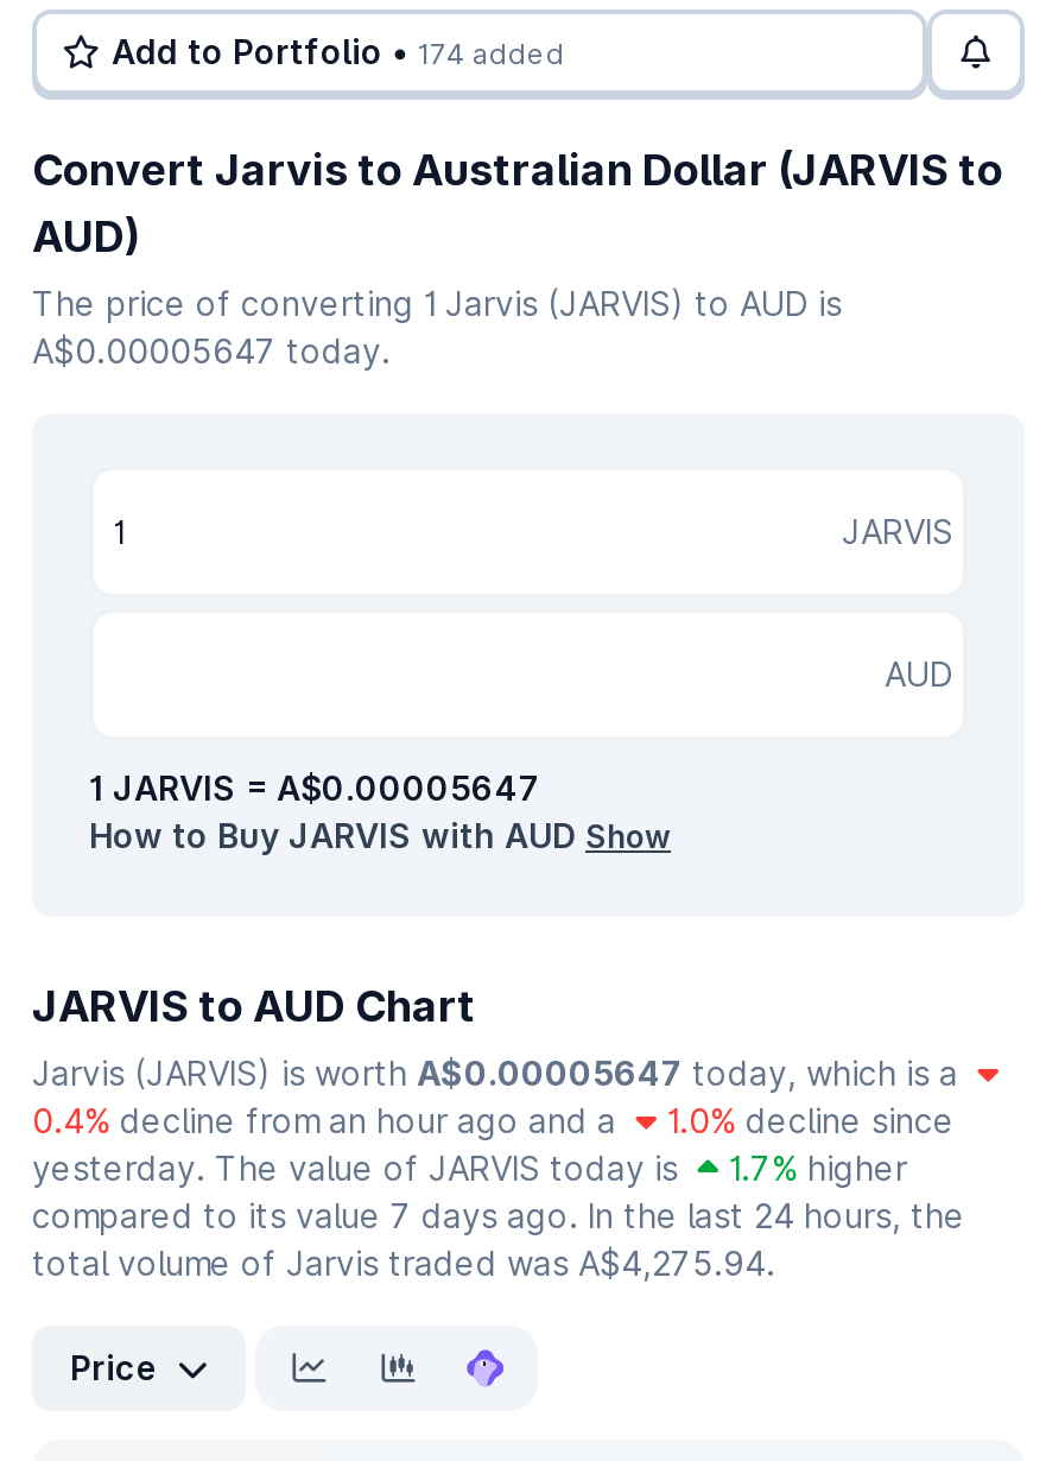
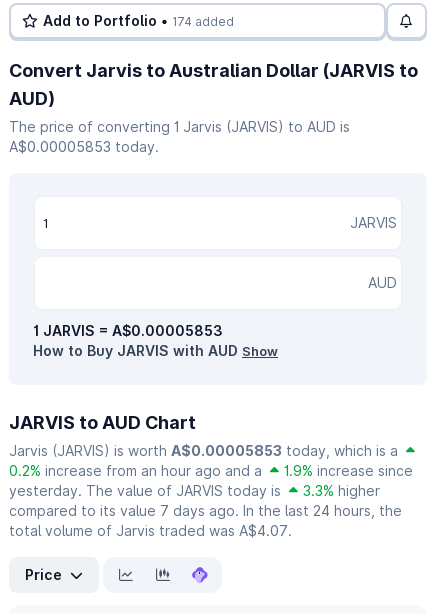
- A$0.00005647 today.
+ A$0.00005853 today.

- 1 JARVIS = A$0.00005647
+ 1 JARVIS = A$0.00005853

- Jarvis (JARVIS) is worth A$0.00005647 today, which is a
+ Jarvis (JARVIS) is worth A$0.00005853 today, which is a

- 0.4% decline from an hour ago and a
+ 0.2% increase from an hour ago and a

- 1.0% decline since
+ 1.9% increase since

- yesterday. The value of JARVIS today is 1.7% higher
+ yesterday. The value of JARVIS today is 3.3% higher

- total volume of Jarvis traded was A$4,275.94.
+ total volume of Jarvis traded was A$4.07.
